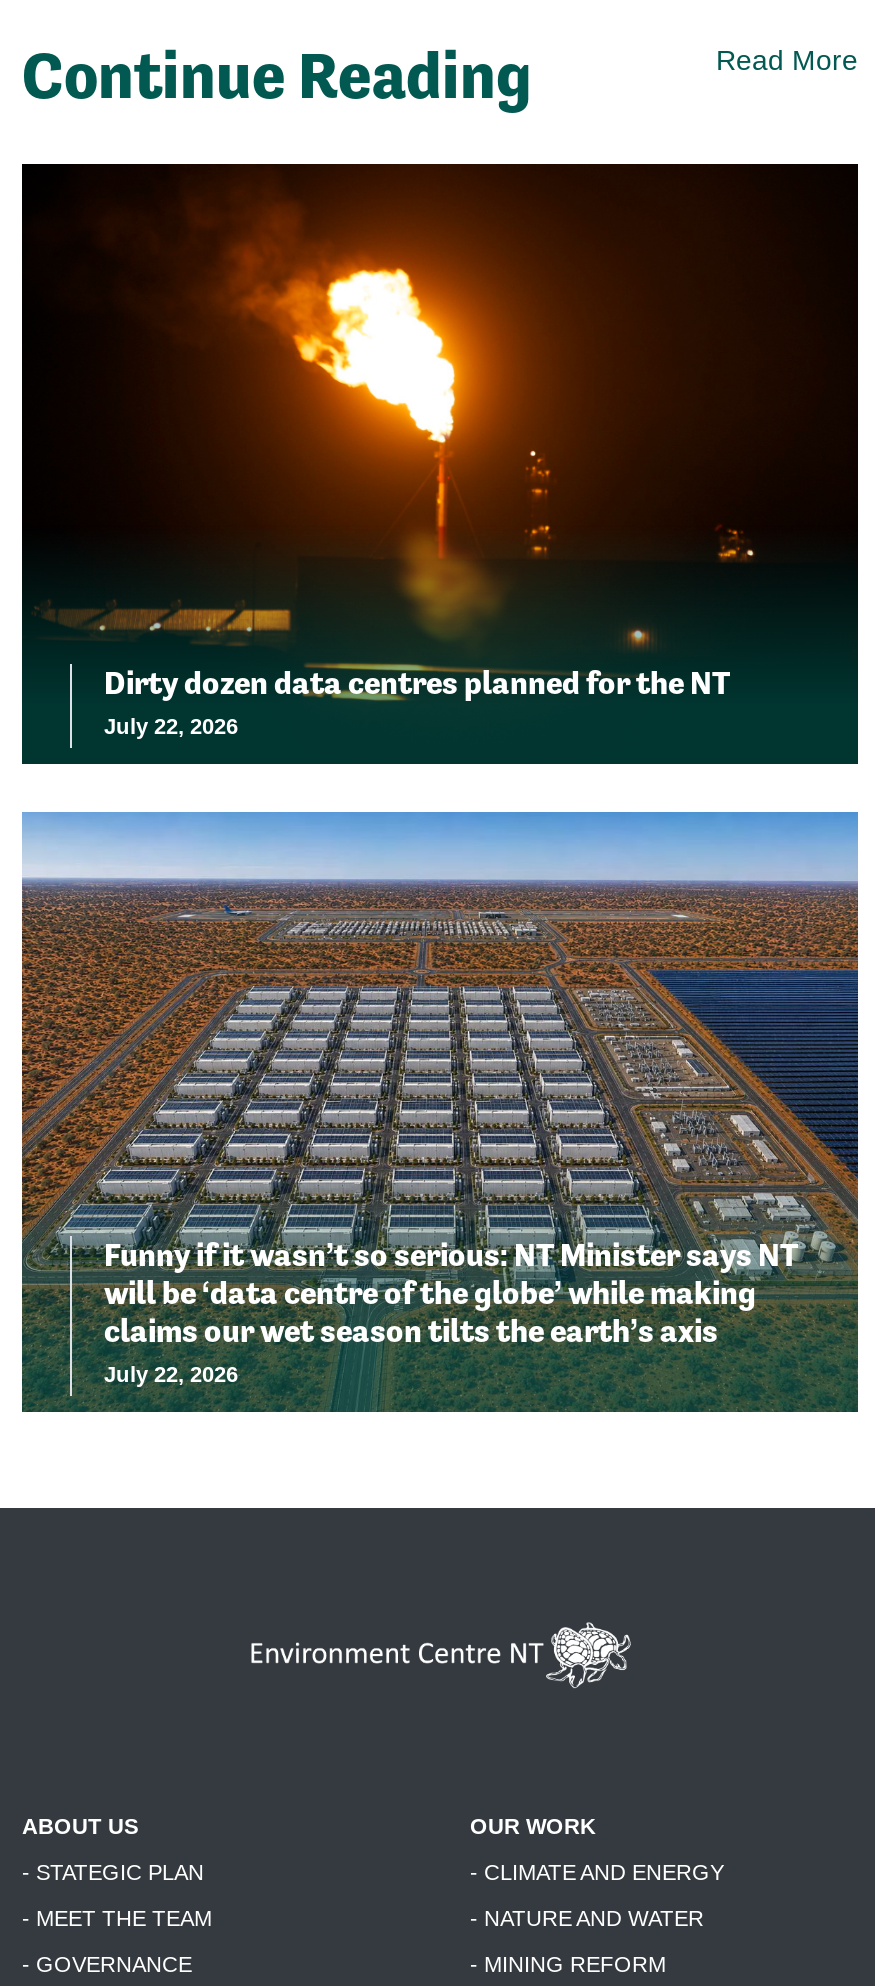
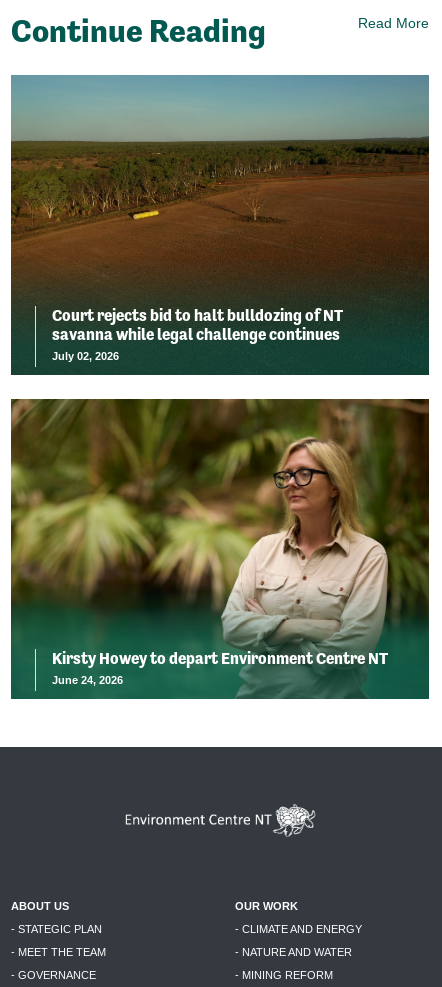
- [image]
- Dirty dozen data centres planned for the NT
- July 22, 2026
+ [image]
+ Court rejects bid to halt bulldozing of NT
+ savanna while legal challenge continues
+ July 02, 2026

- [image]
- Funny if it wasn’t so serious: NT Minister says NT
- will be ‘data centre of the globe’ while making
- claims our wet season tilts the earth’s axis
- July 22, 2026
+ [image]
+ Kirsty Howey to depart Environment Centre NT
+ June 24, 2026
